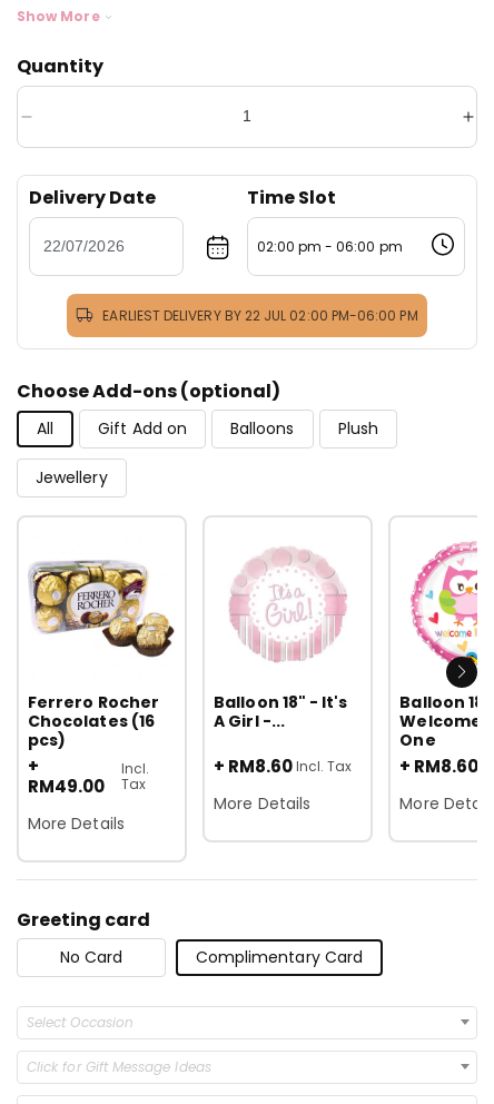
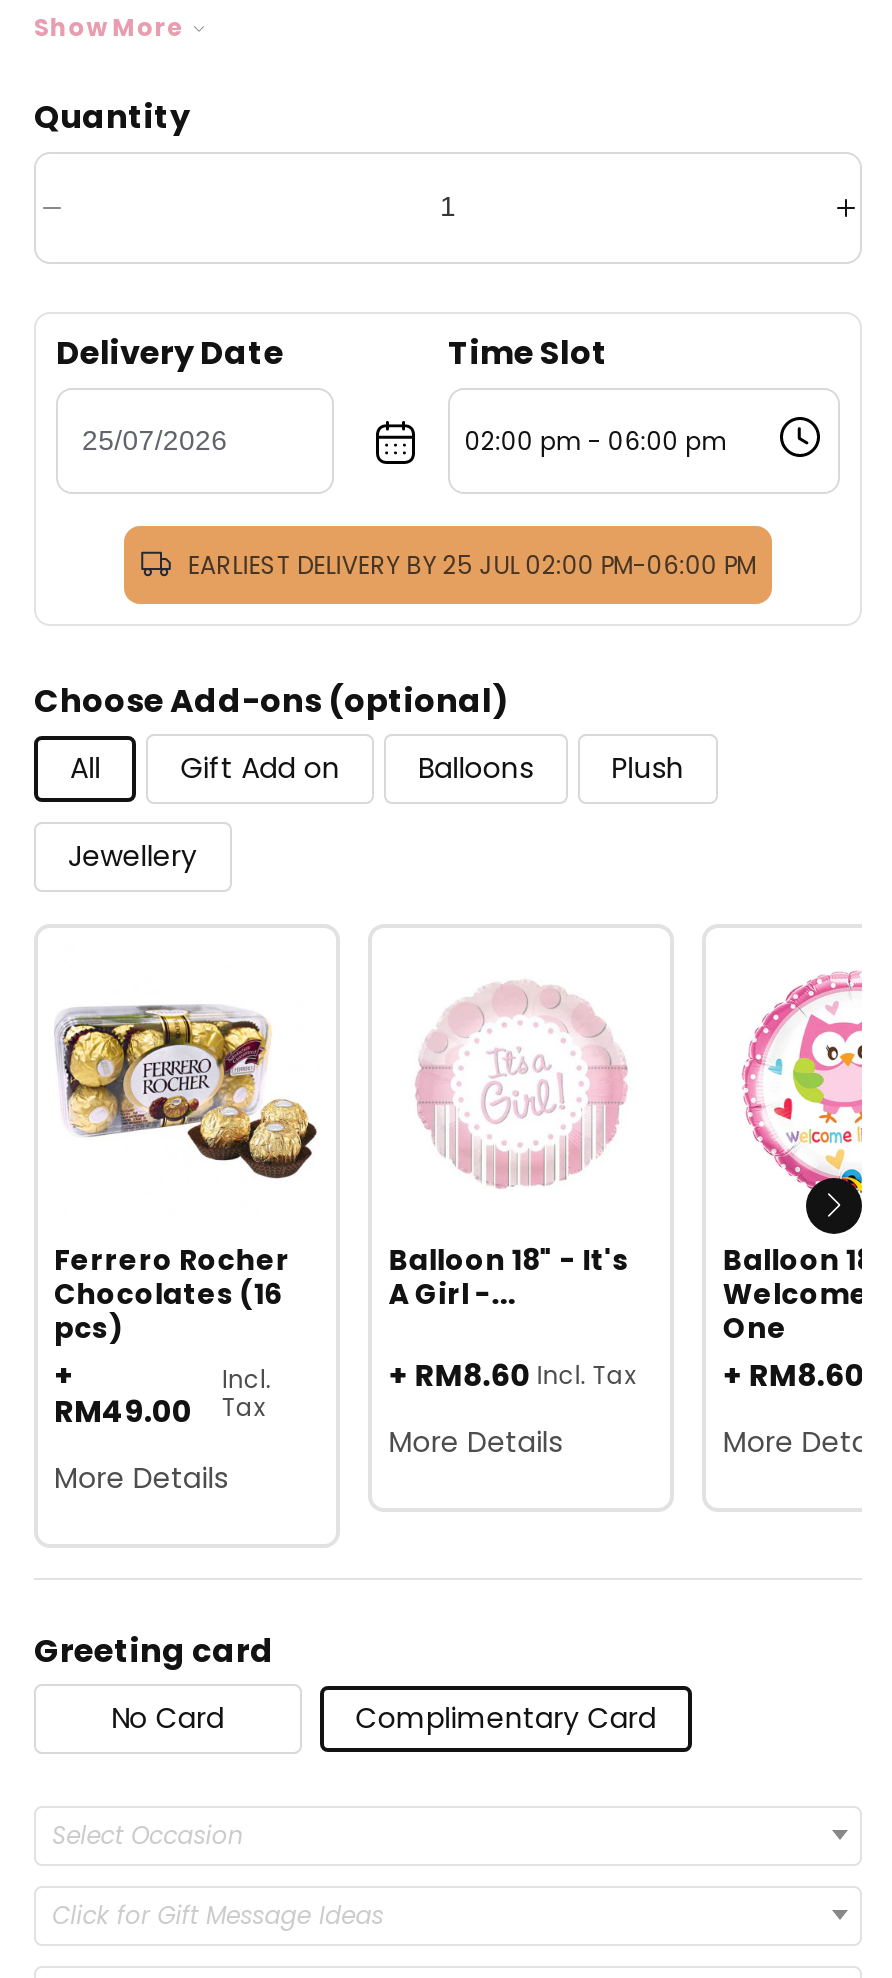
- EARLIEST DELIVERY BY 22 JUL 02:00 PM-06:00 PM
+ EARLIEST DELIVERY BY 25 JUL 02:00 PM-06:00 PM
